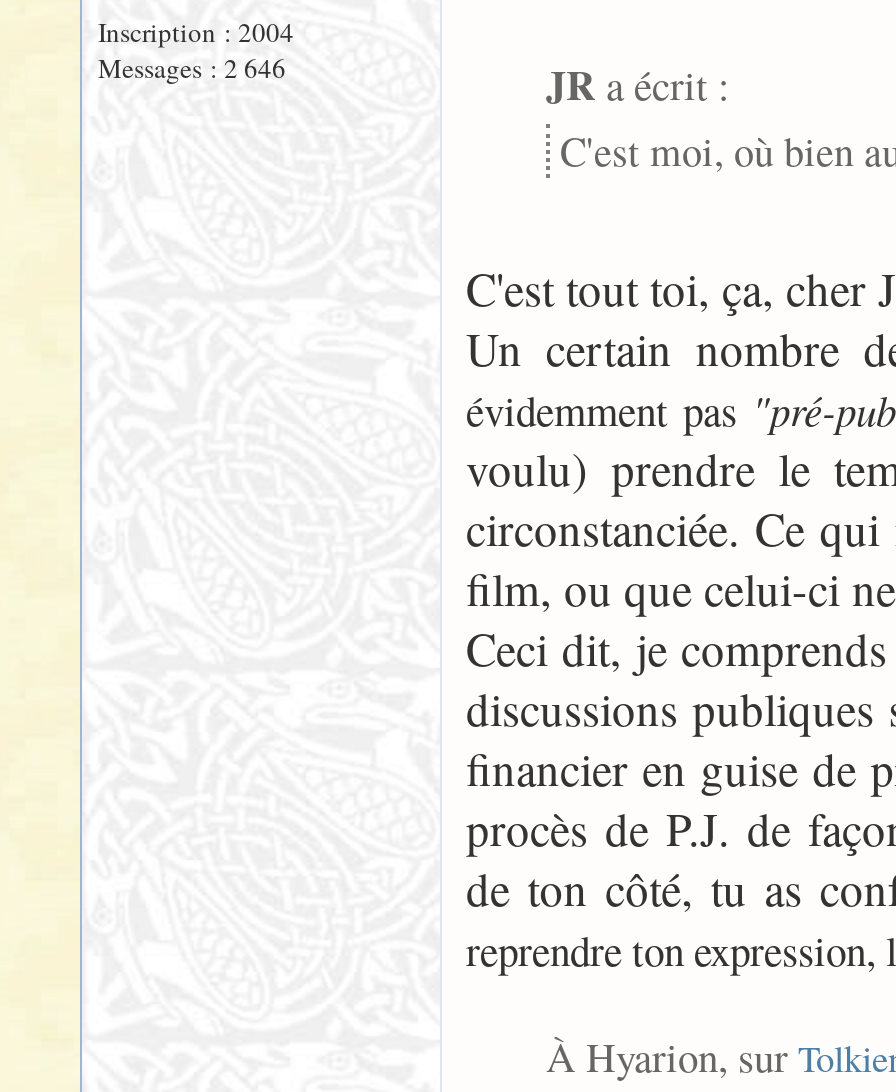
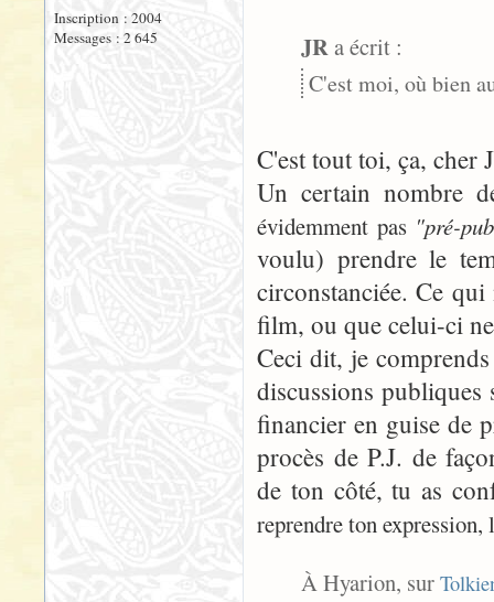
- Messages : 2 646
+ Messages : 2 645
